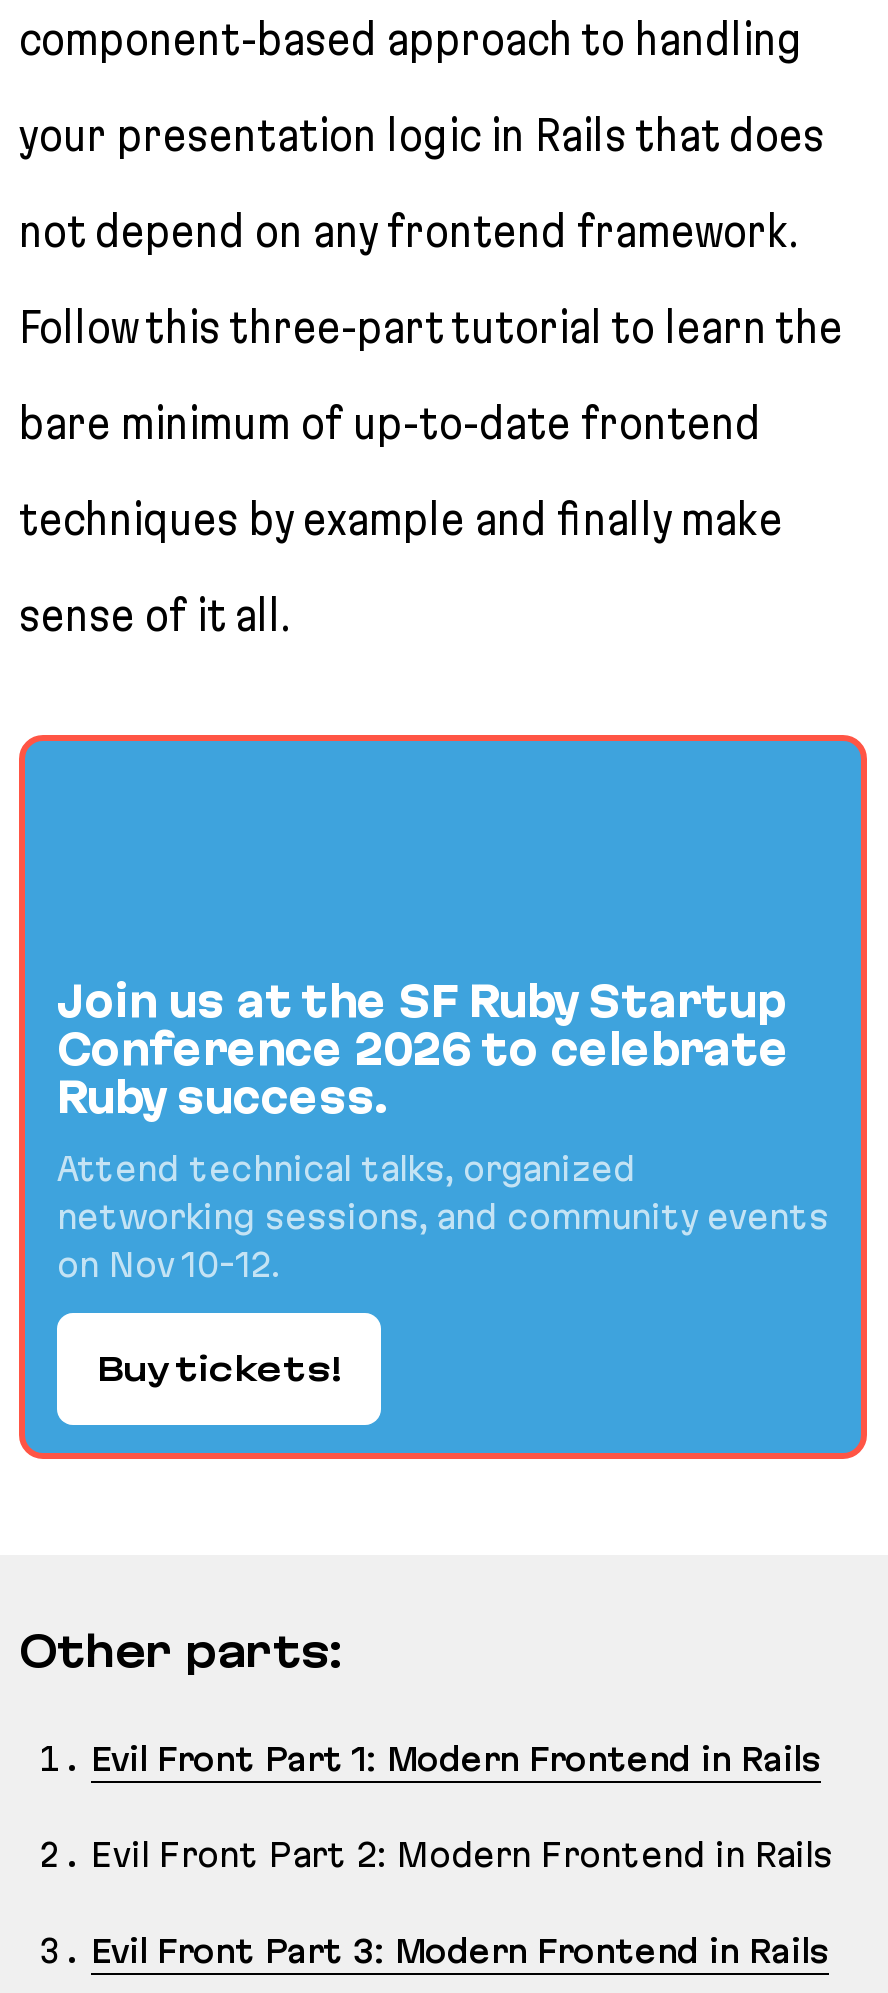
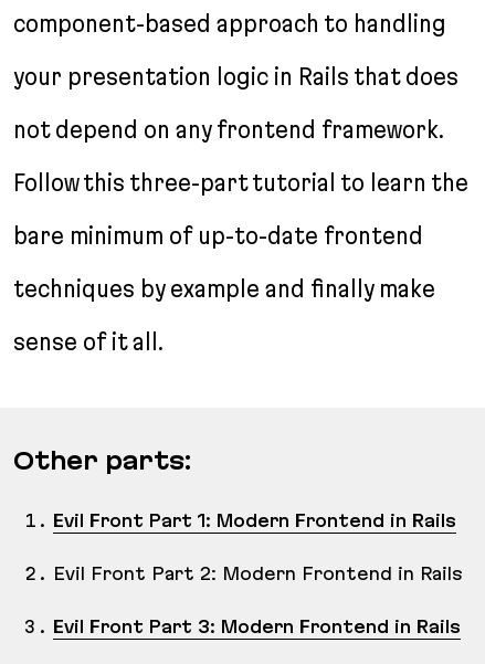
- [image]
- Join us at the SF Ruby Startup
- Conference 2026 to celebrate
- Ruby success.
- Attend technical talks, organized
- networking sessions, and community events
- on Nov 10-12.
- Buy tickets!
